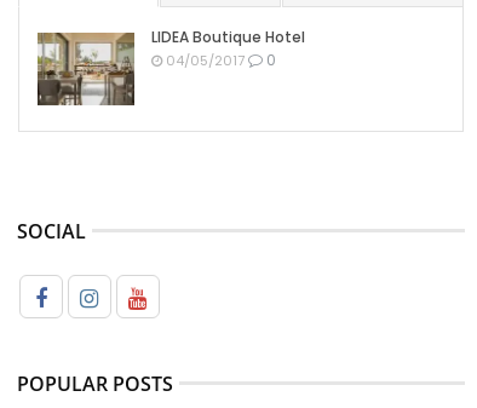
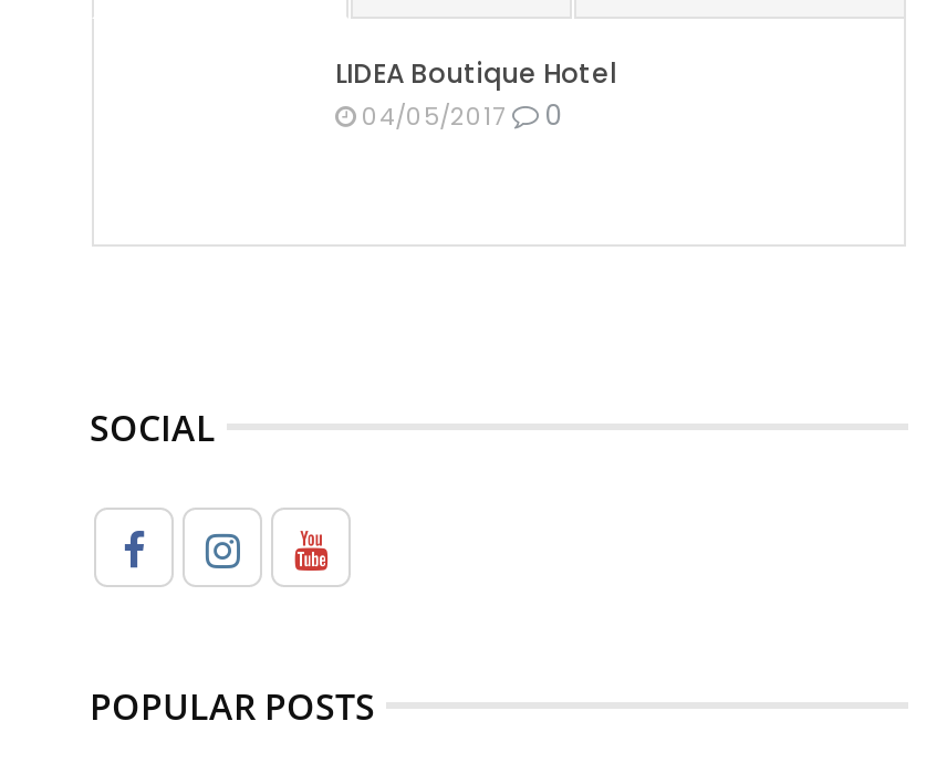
- [image]
